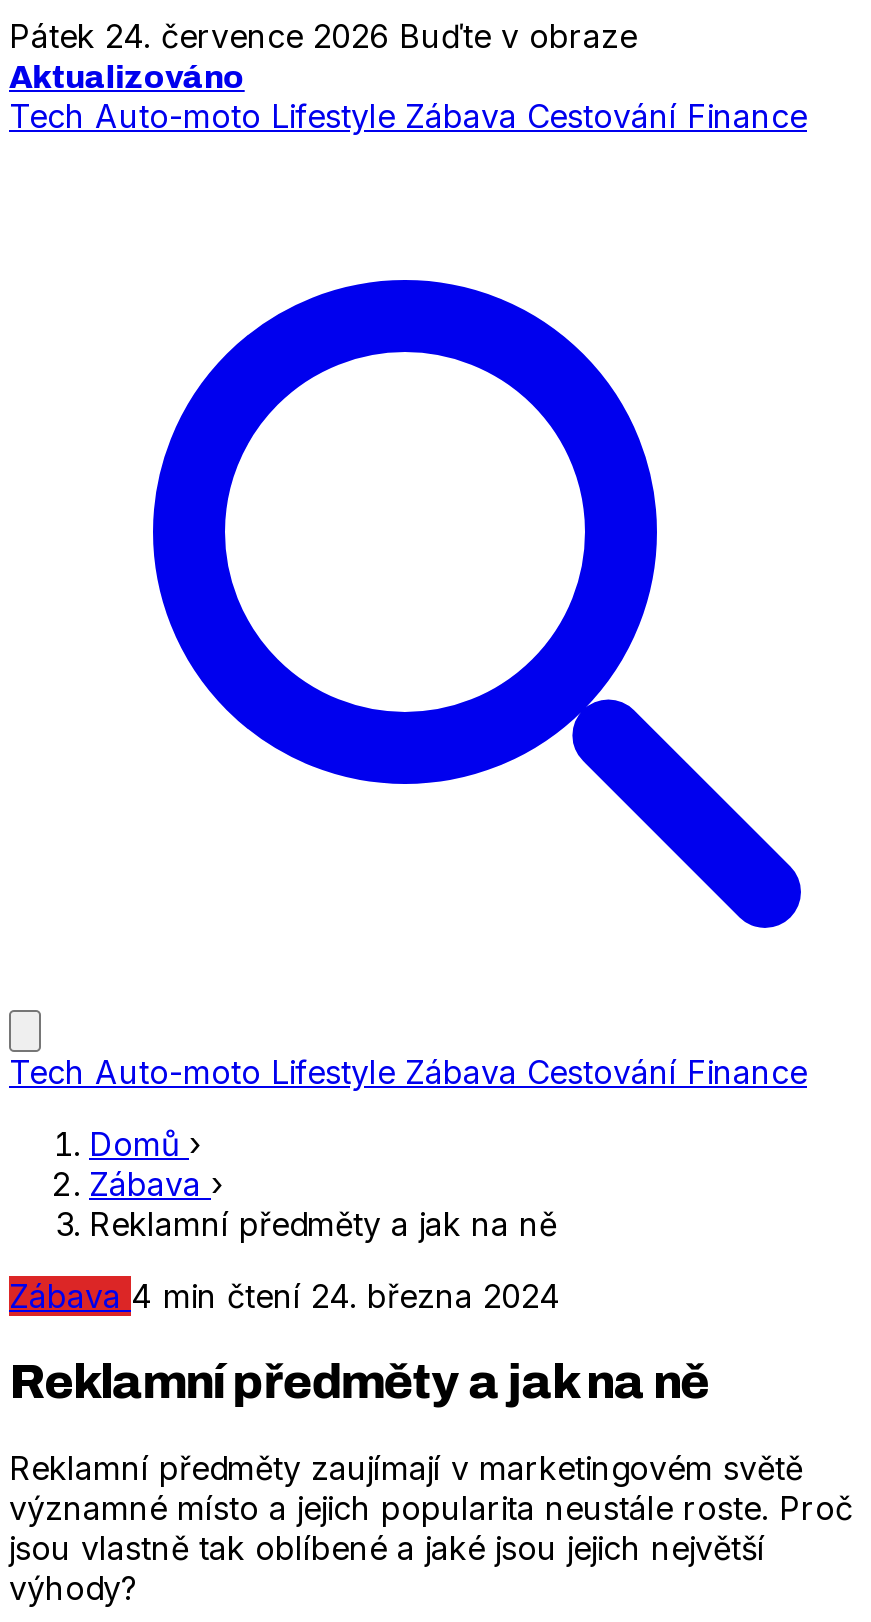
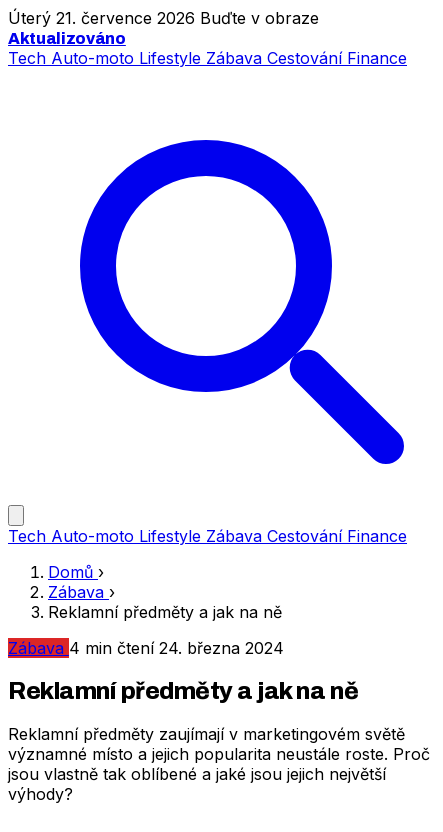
- Pátek 24. července 2026 Buďte v obraze
+ Úterý 21. července 2026 Buďte v obraze
